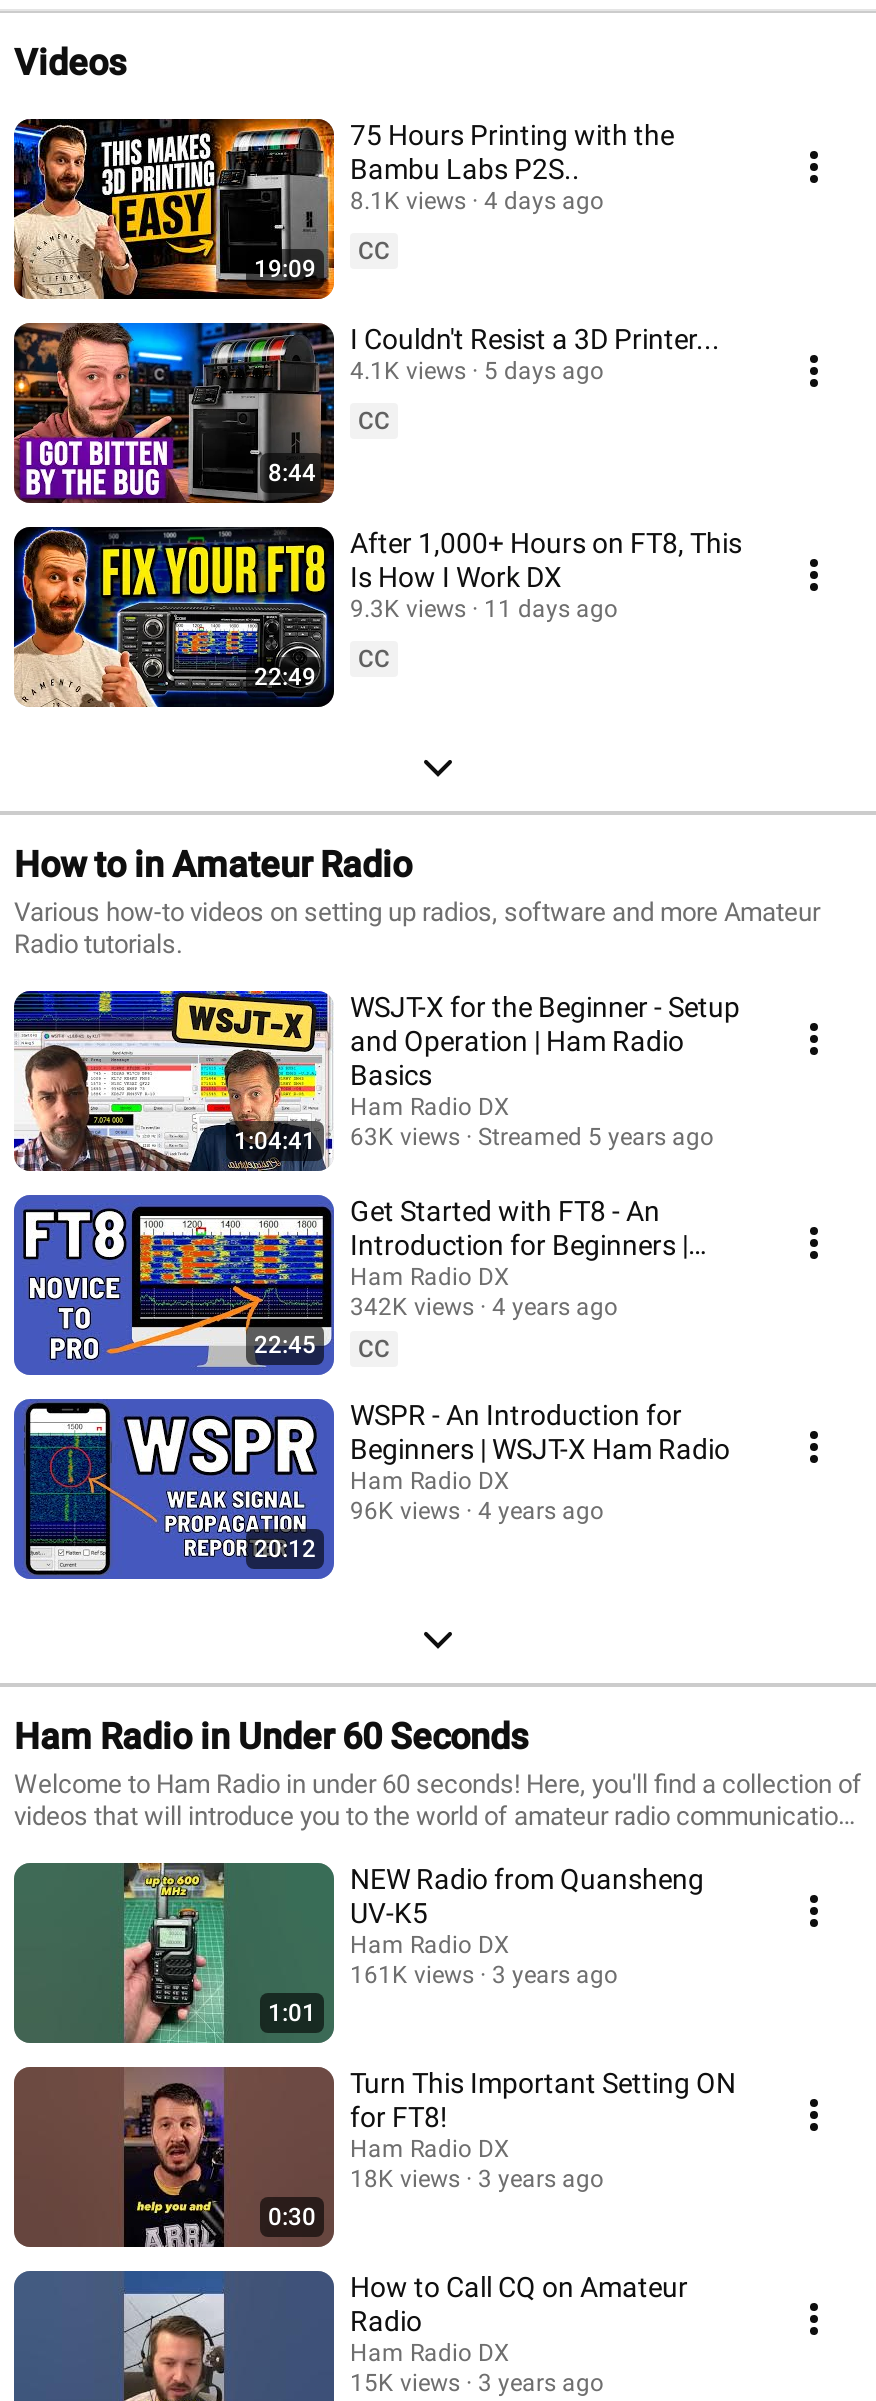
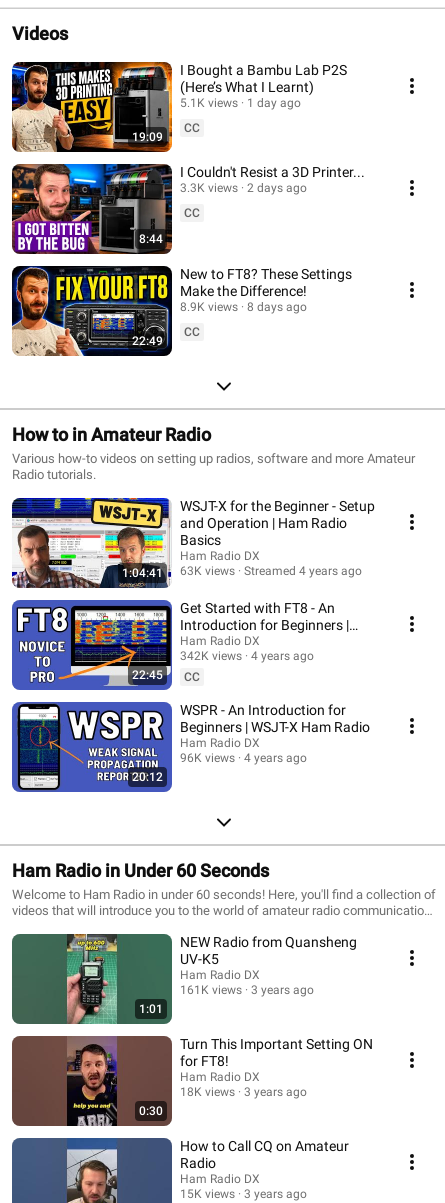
- 75 Hours Printing with the
- Bambu Labs P2S..
- 8.1K views
- 4 days ago
+ I Bought a Bambu Lab P2S
+ (Here’s What I Learnt)
+ 5.1K views
+ 1 day ago

- 4.1K views
+ 3.3K views

- 5 days ago
+ 2 days ago

- After 1,000+ Hours on FT8, This
- Is How I Work DX
- 9.3K views
- 11 days ago
+ New to FT8? These Settings
+ Make the Difference!
+ 8.9K views
+ 8 days ago

- Streamed 5 years ago
+ Streamed 4 years ago
